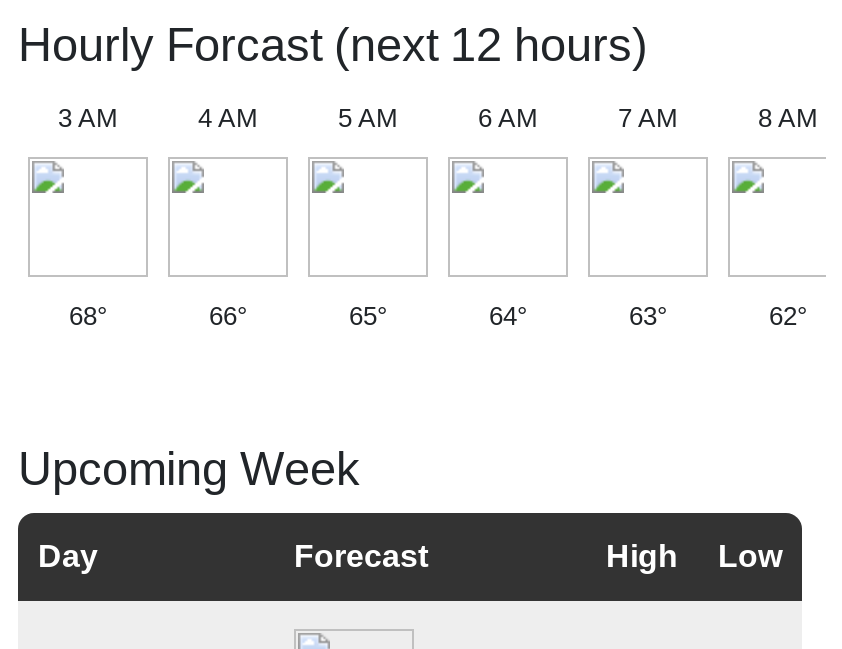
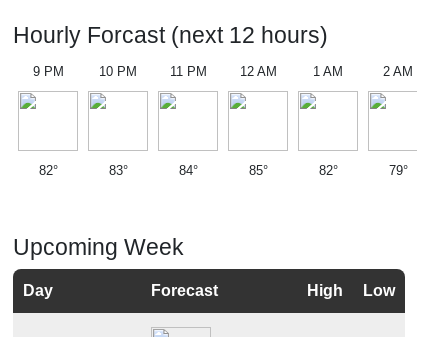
- 3 AM
- 4 AM
- 5 AM
- 6 AM
- 7 AM
- 8 AM
+ 9 PM
+ 10 PM
+ 11 PM
+ 12 AM
+ 1 AM
+ 2 AM

- 68°
- 66°
- 65°
- 64°
- 63°
- 62°
+ 82°
+ 83°
+ 84°
+ 85°
+ 82°
+ 79°
